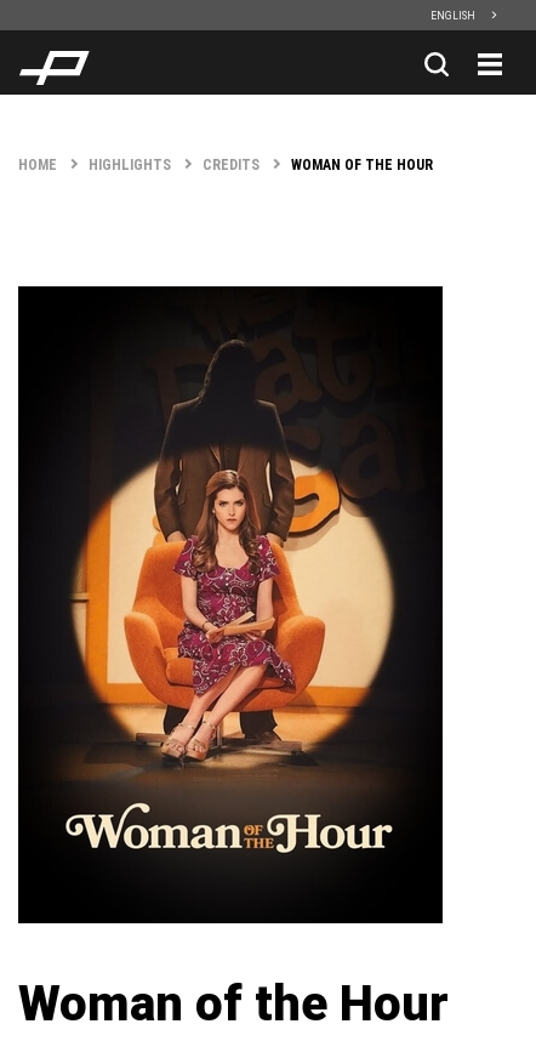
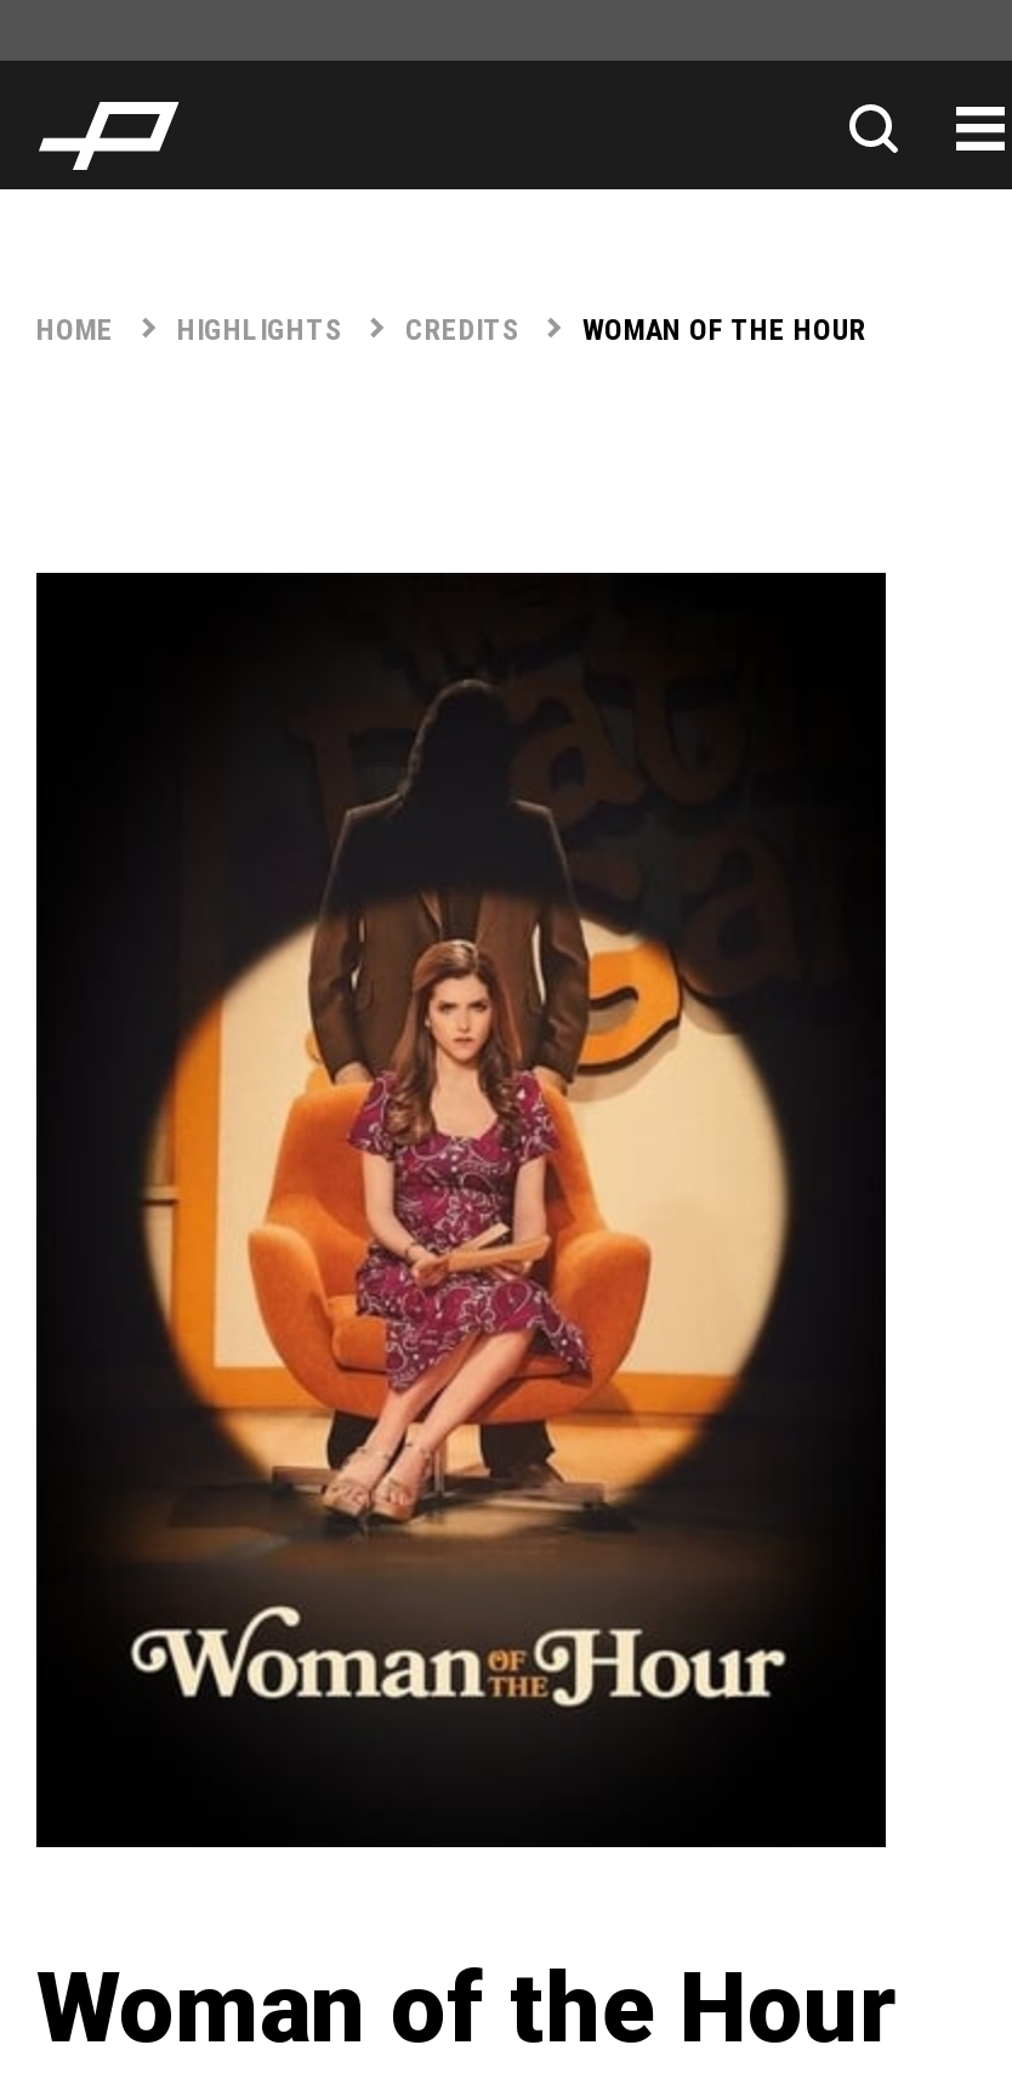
- ENGLISH
